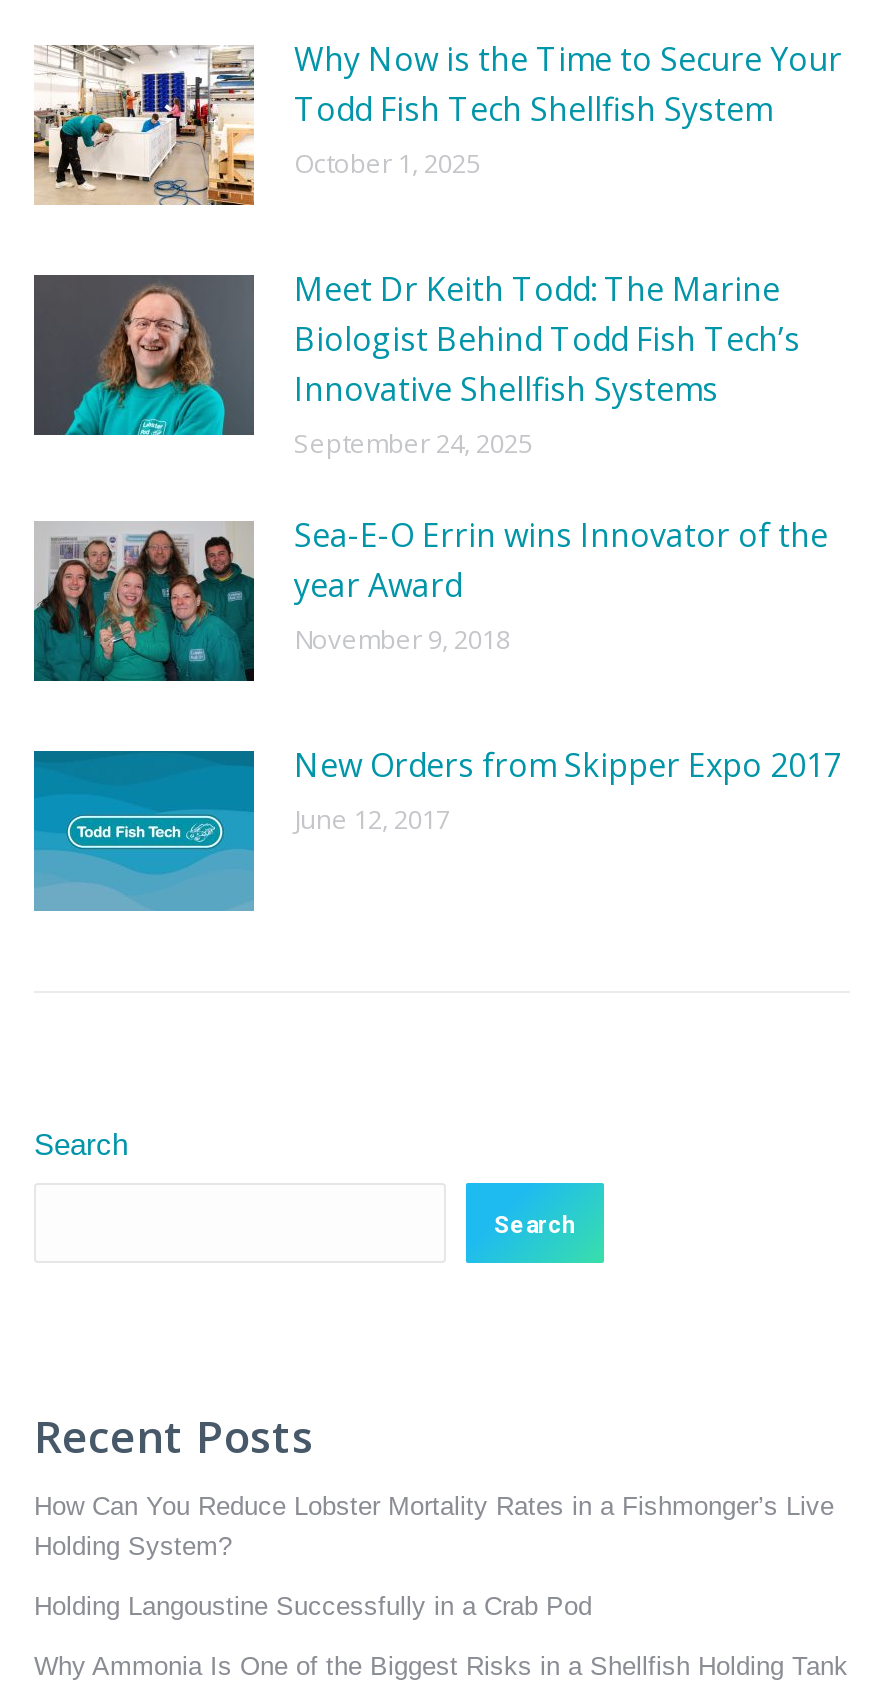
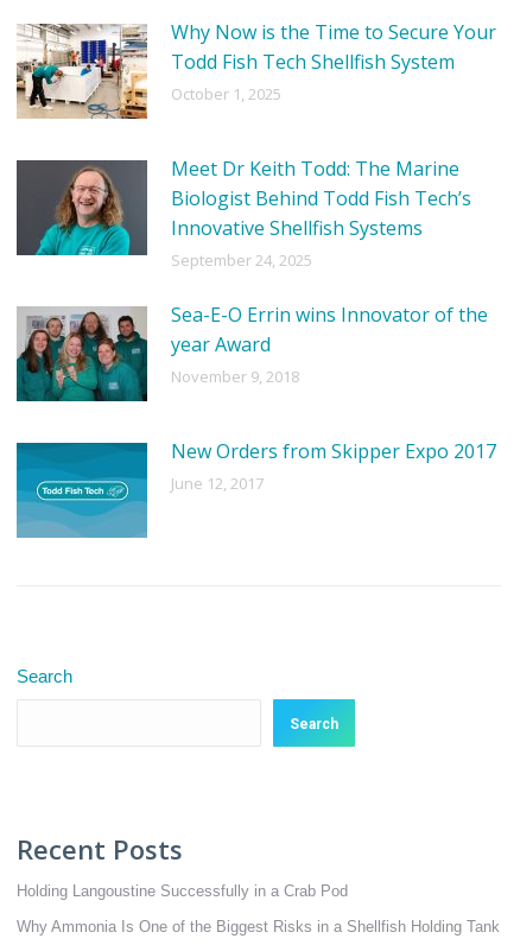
- How Can You Reduce Lobster Mortality Rates in a Fishmonger’s Live
- Holding System?
